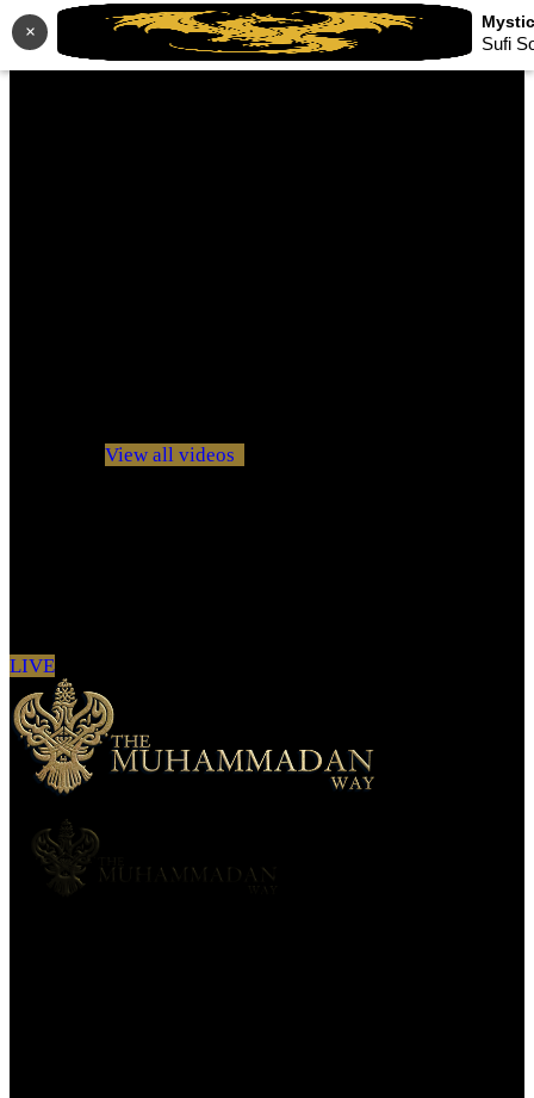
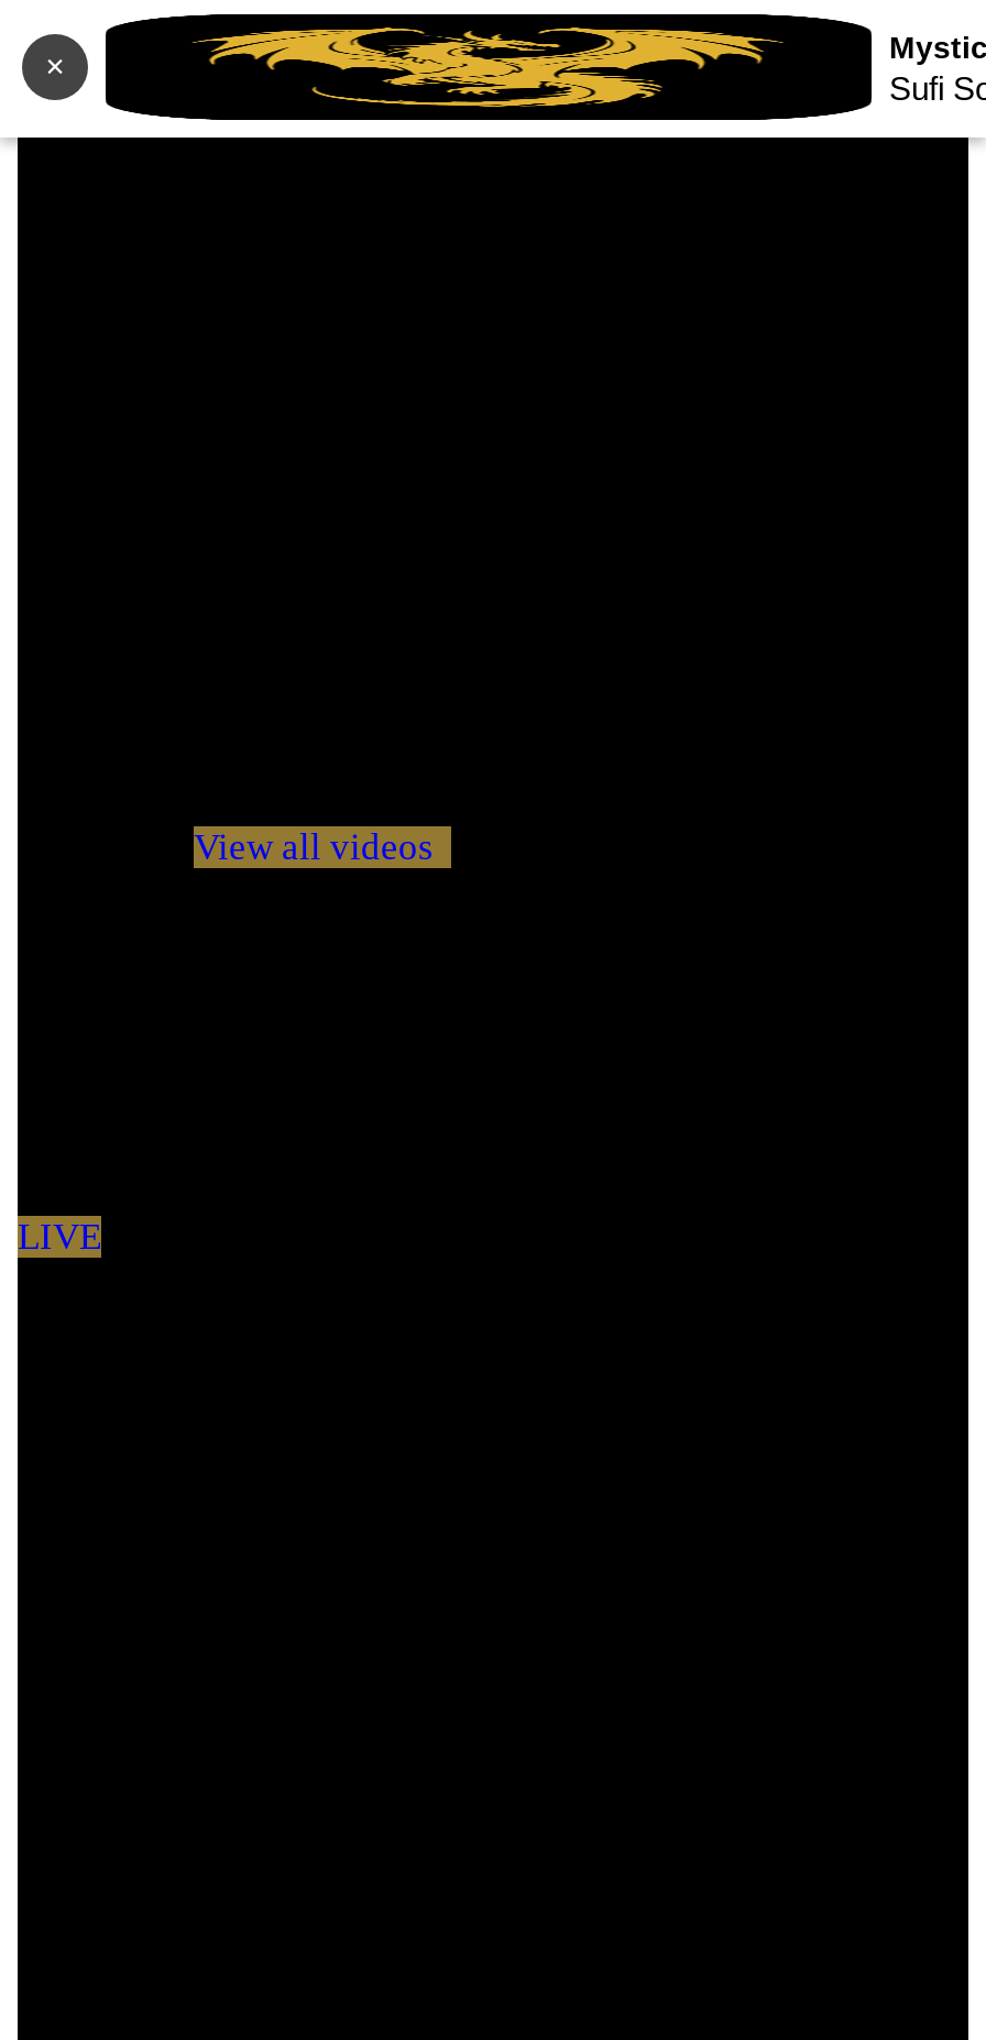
- [image]
